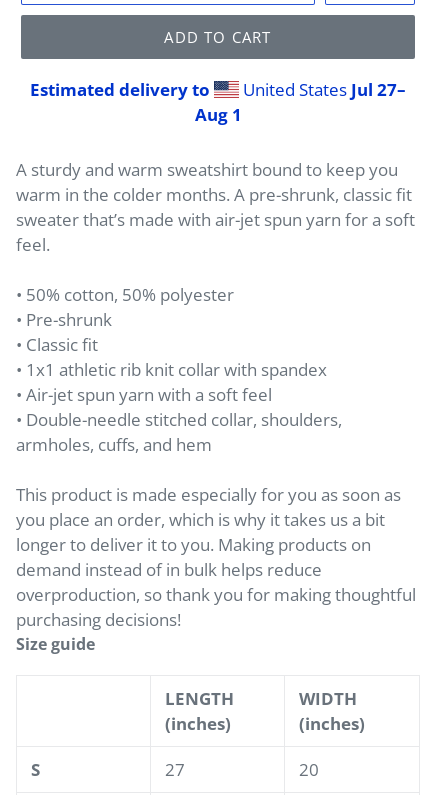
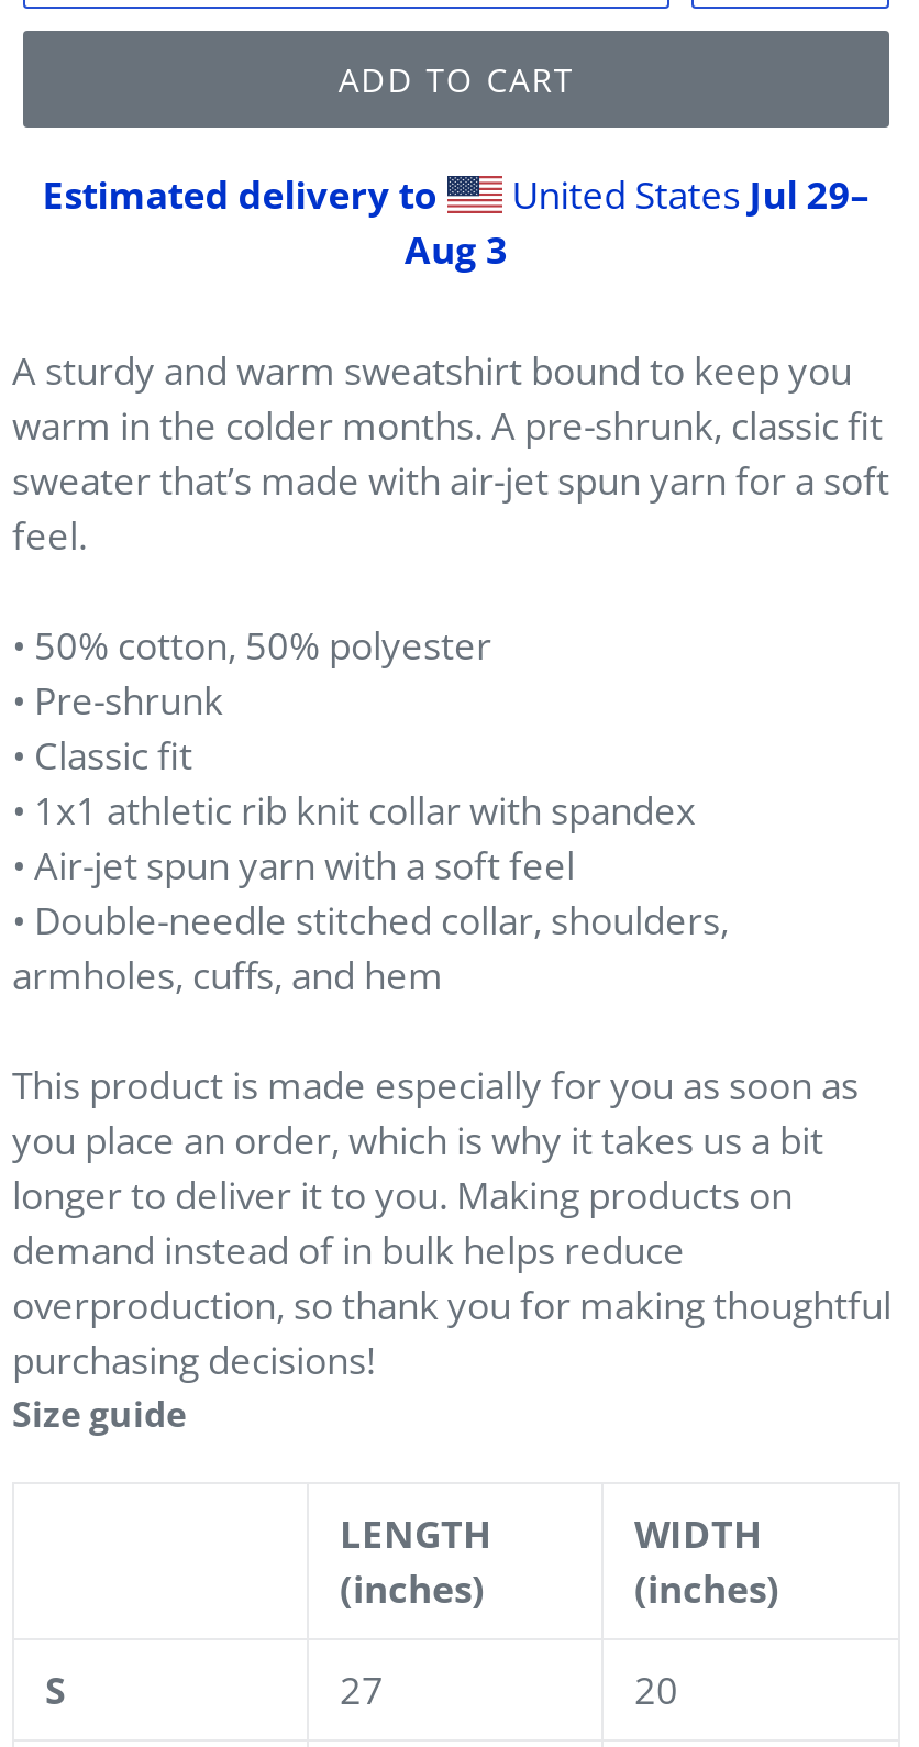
- United States Jul 27–
+ United States Jul 29–

- Aug 1
+ Aug 3
